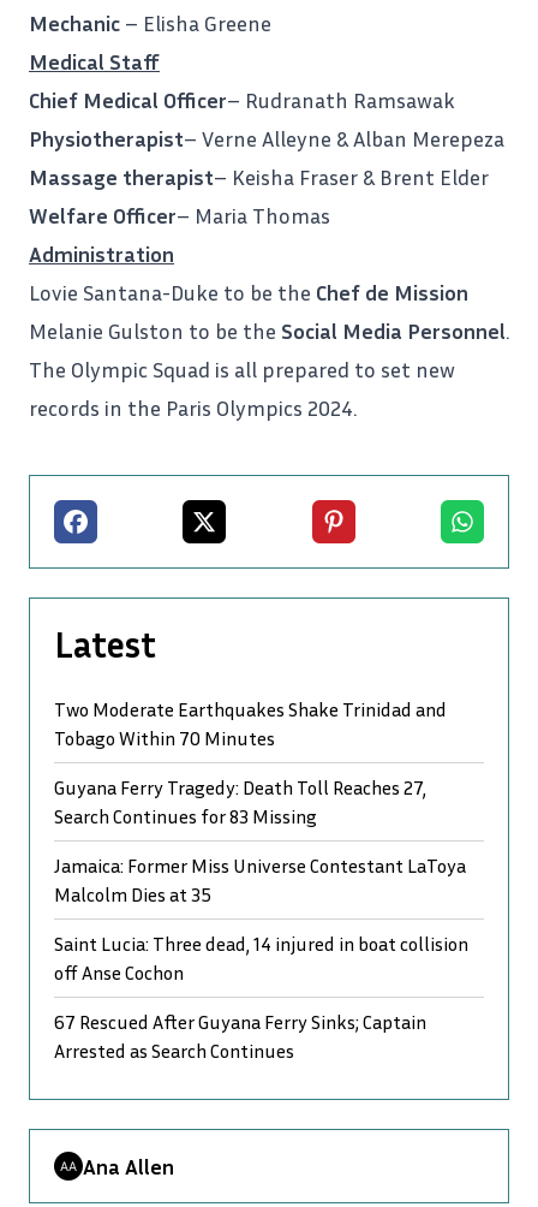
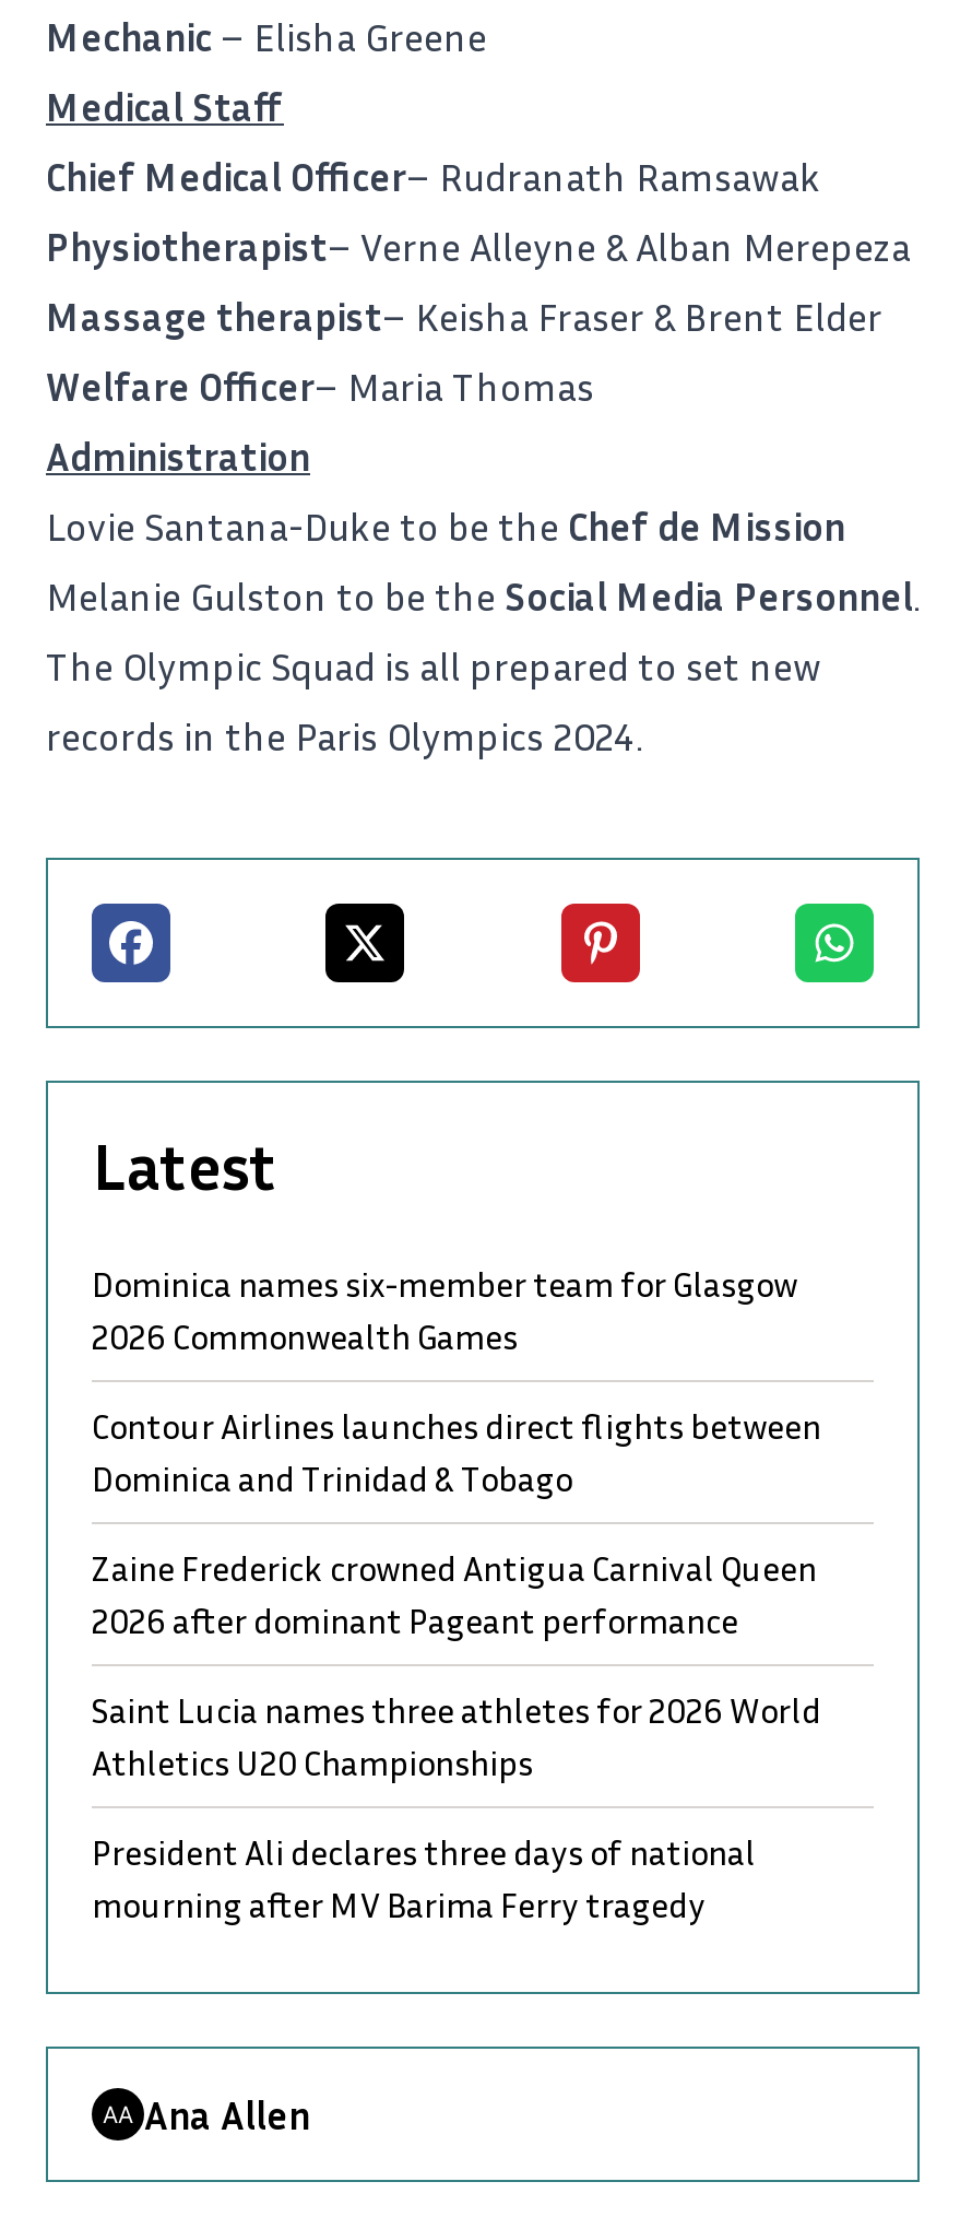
- Two Moderate Earthquakes Shake Trinidad and
- Tobago Within 70 Minutes
+ Dominica names six-member team for Glasgow
+ 2026 Commonwealth Games

- Guyana Ferry Tragedy: Death Toll Reaches 27,
- Search Continues for 83 Missing
+ Contour Airlines launches direct flights between
+ Dominica and Trinidad & Tobago

- Jamaica: Former Miss Universe Contestant LaToya
- Malcolm Dies at 35
+ Zaine Frederick crowned Antigua Carnival Queen
+ 2026 after dominant Pageant performance

- Saint Lucia: Three dead, 14 injured in boat collision
- off Anse Cochon
+ Saint Lucia names three athletes for 2026 World
+ Athletics U20 Championships

- 67 Rescued After Guyana Ferry Sinks; Captain
- Arrested as Search Continues
+ President Ali declares three days of national
+ mourning after MV Barima Ferry tragedy
